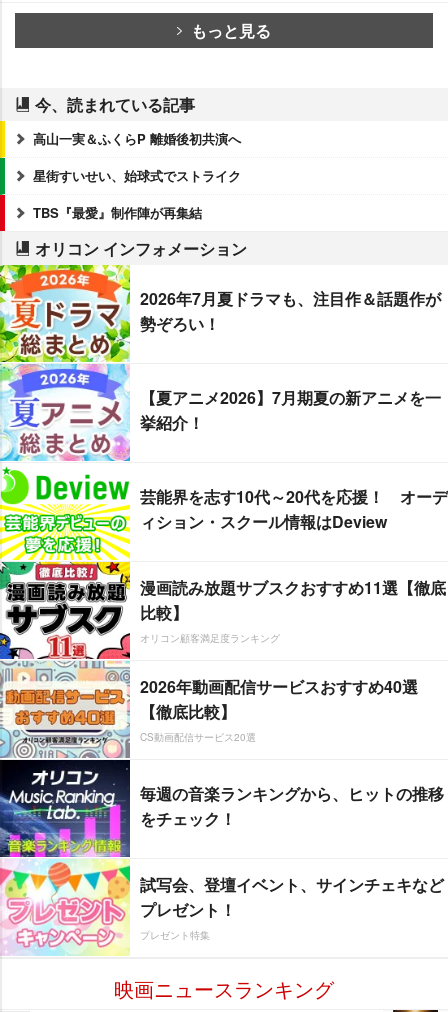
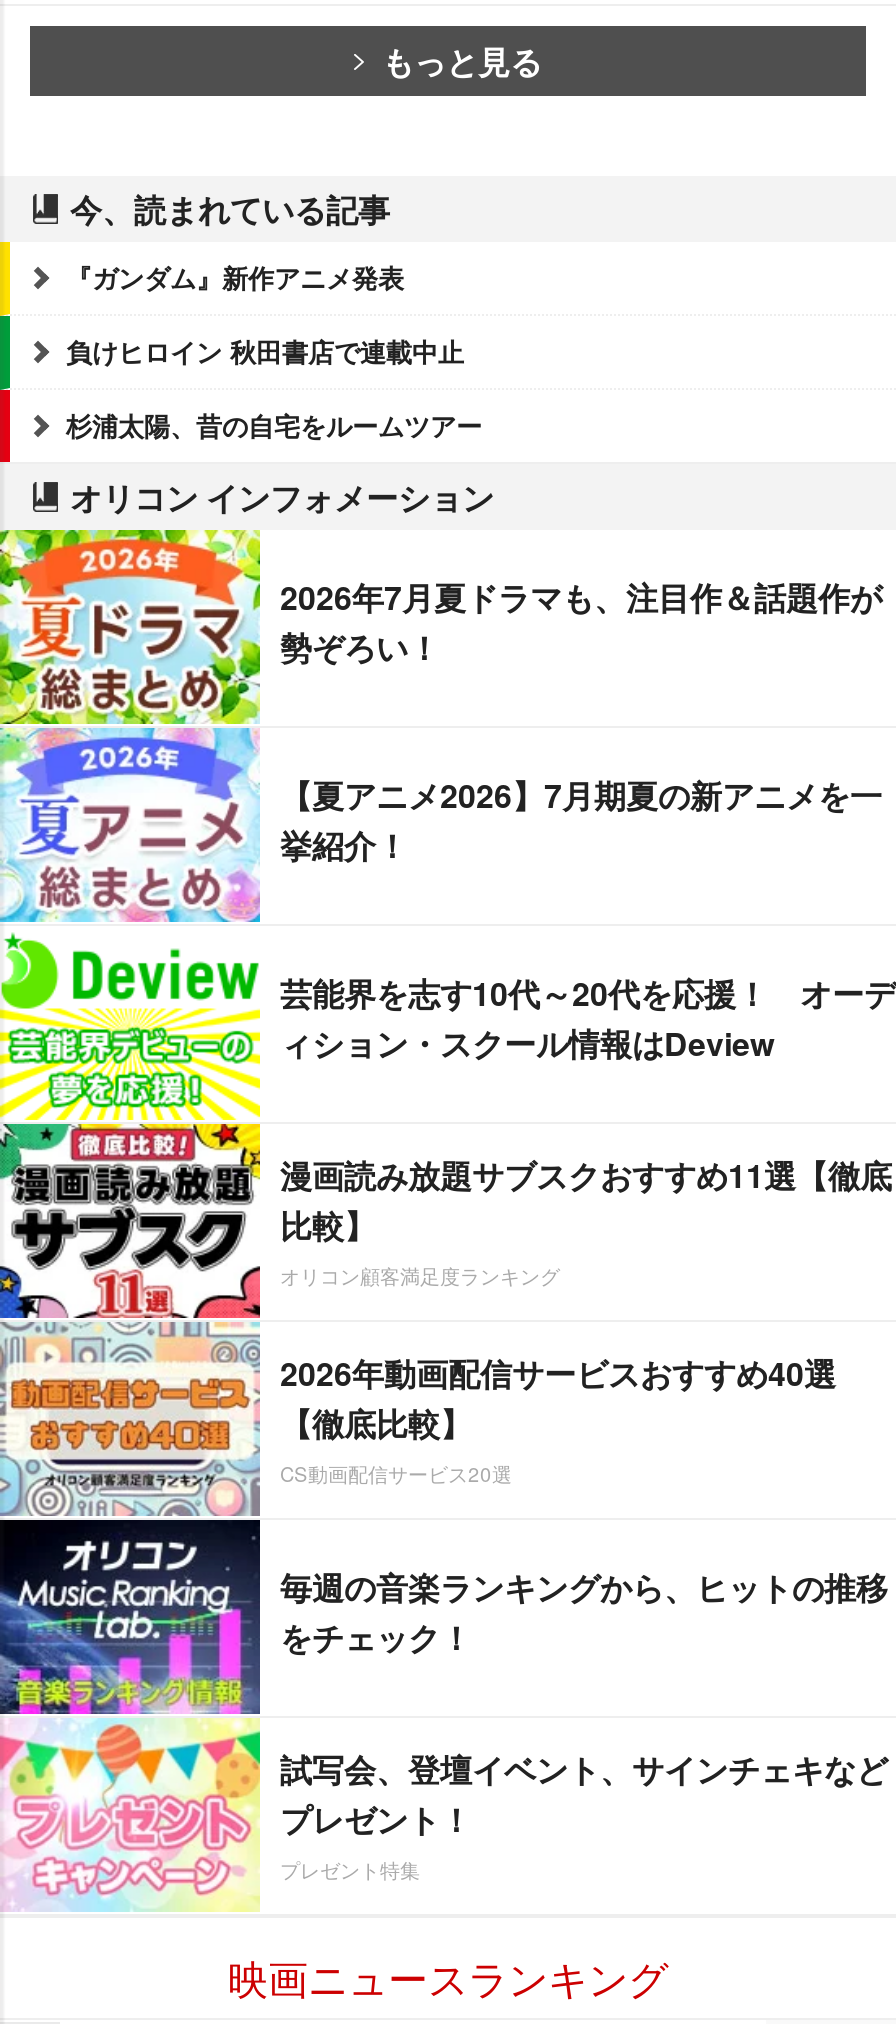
- 高山一実＆ふくらP 離婚後初共演へ
+ 『ガンダム』新作アニメ発表

- 星街すいせい、始球式でストライク
+ 負けヒロイン 秋田書店で連載中止

- TBS『最愛』制作陣が再集結
+ 杉浦太陽、昔の自宅をルームツアー
